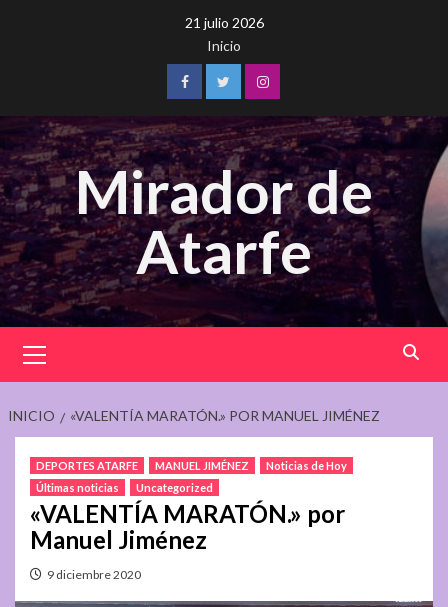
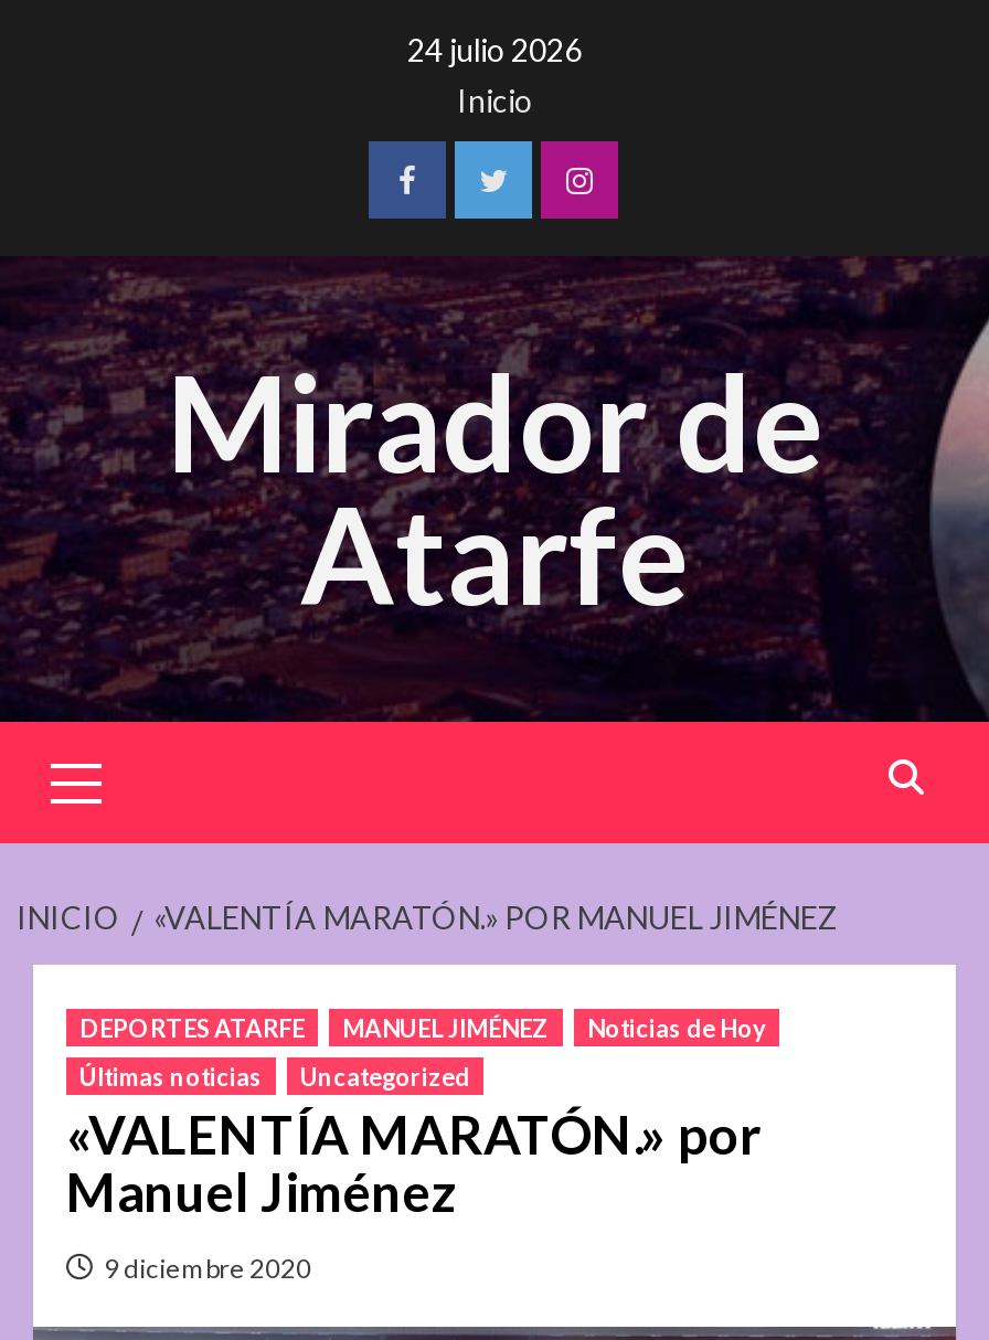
- 21 julio 2026
+ 24 julio 2026
